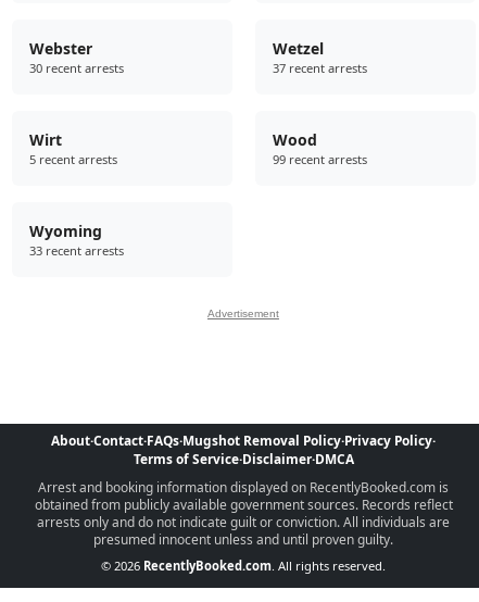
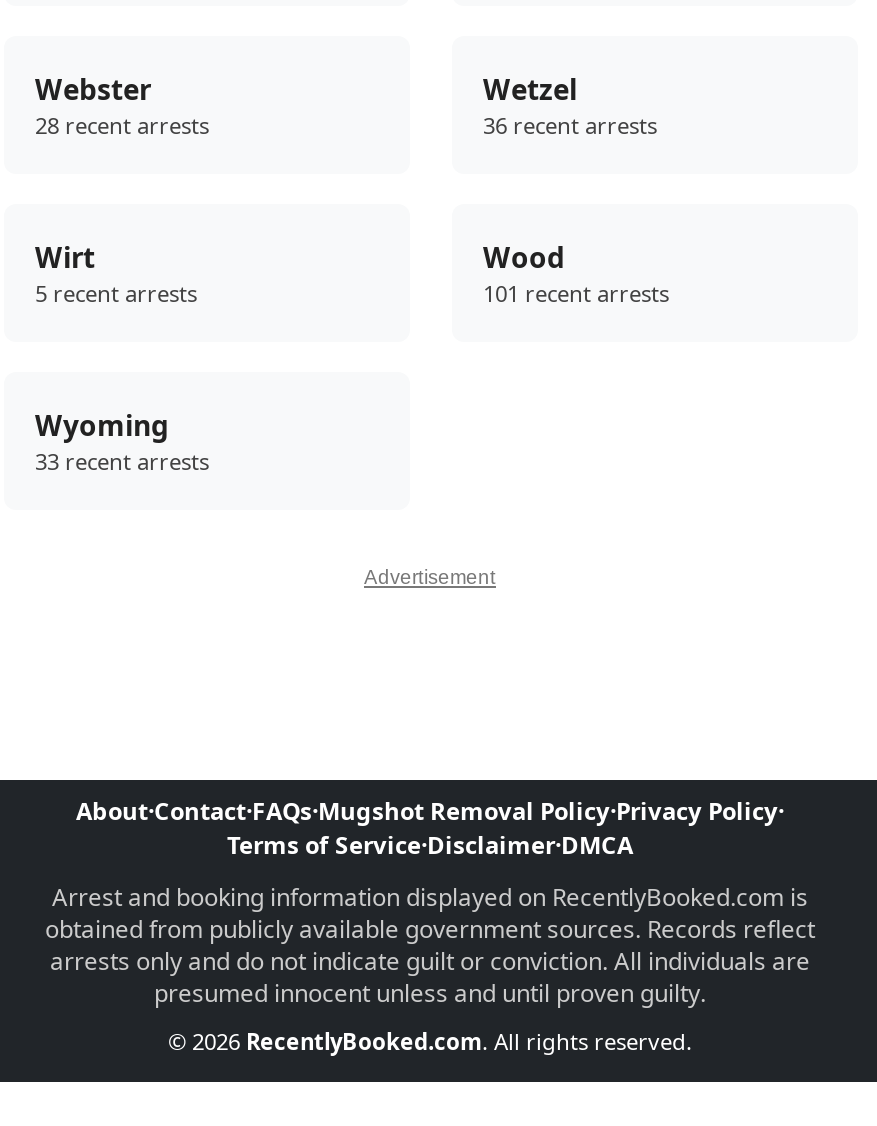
- 30 recent arrests
+ 28 recent arrests

- 37 recent arrests
+ 36 recent arrests

- 99 recent arrests
+ 101 recent arrests
